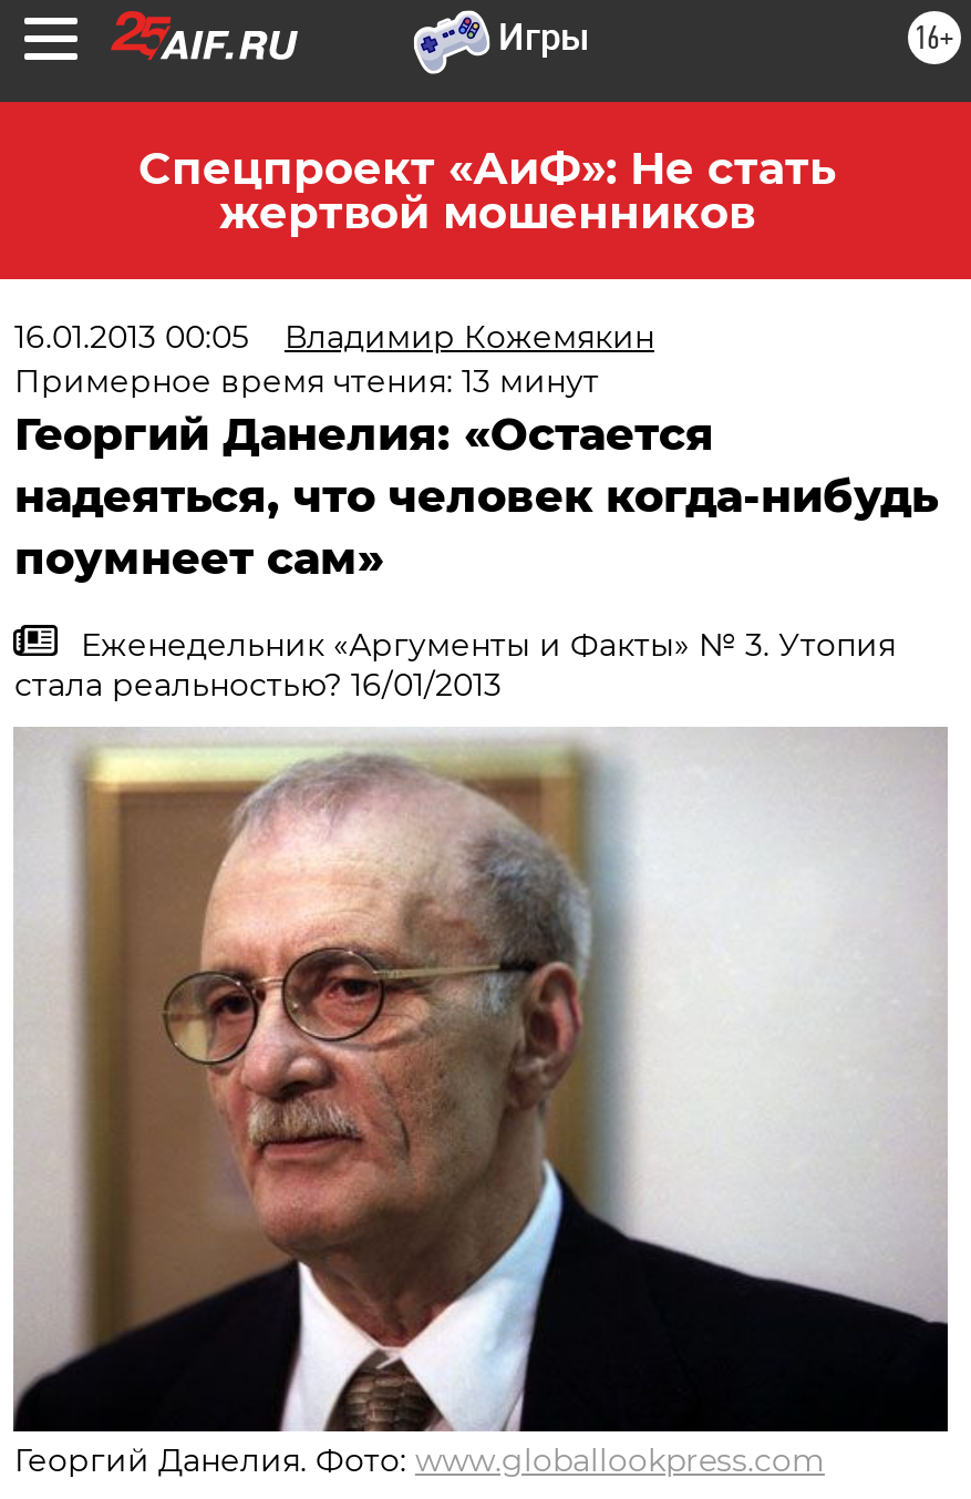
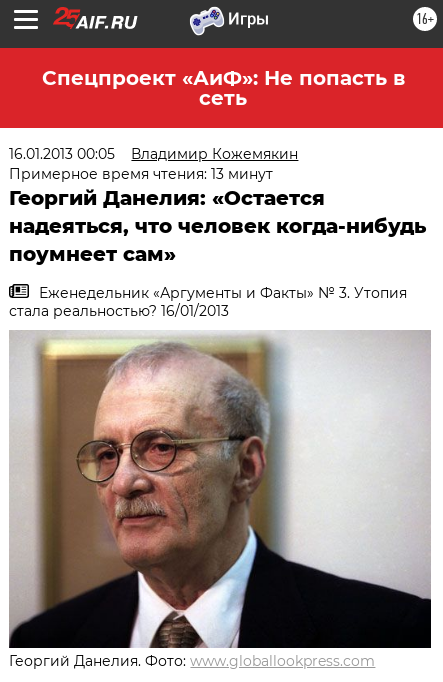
- Спецпроект «АиФ»: Не стать
- жертвой мошенников
+ Спецпроект «АиФ»: Не попасть в
+ сеть
